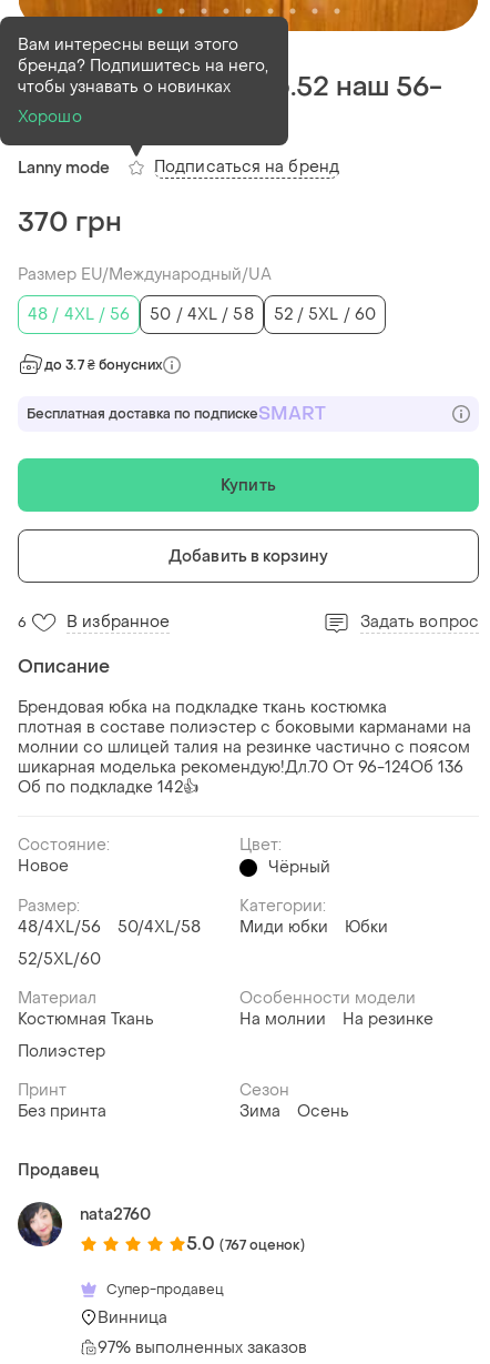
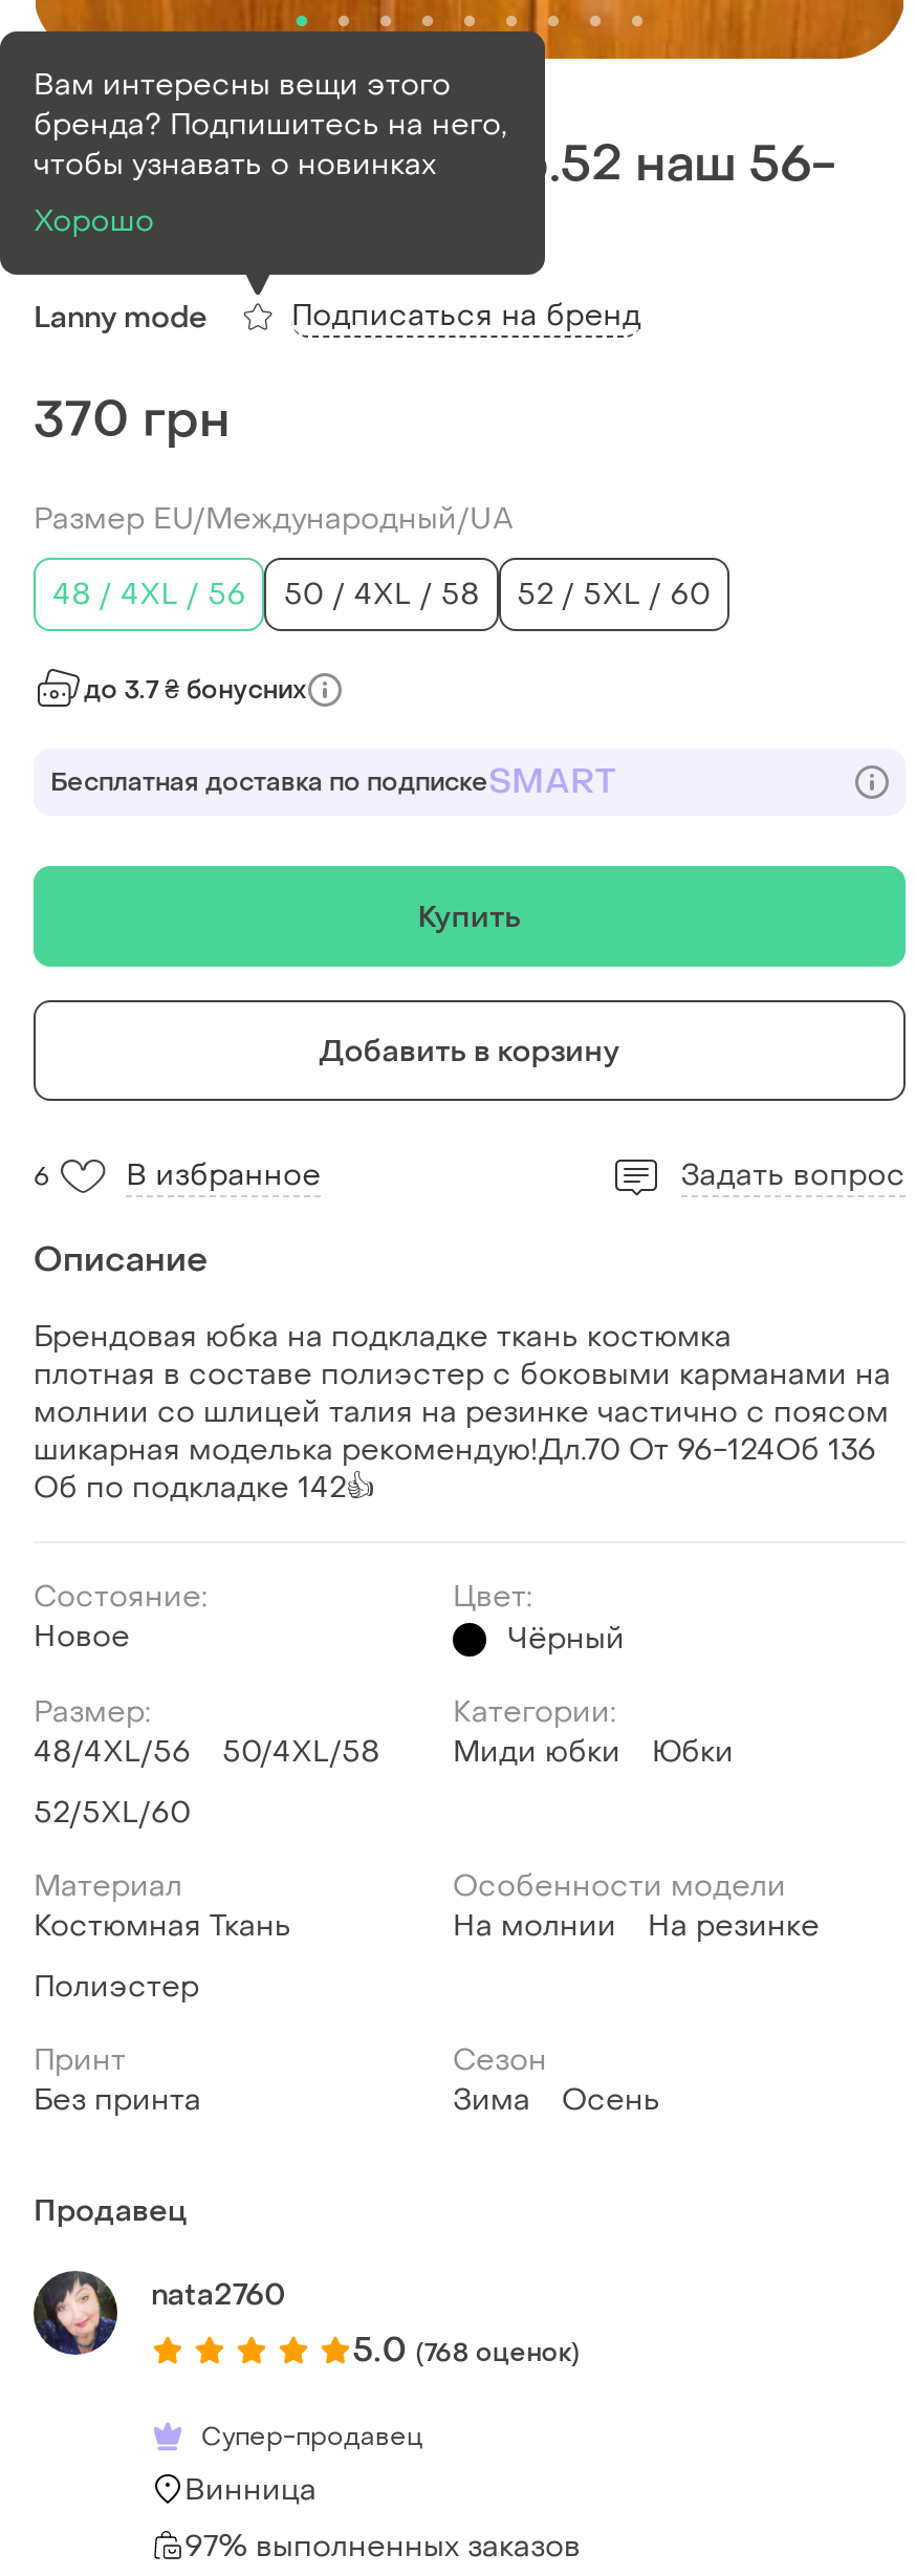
- 5.0 (767 оценок)
+ 5.0 (768 оценок)
